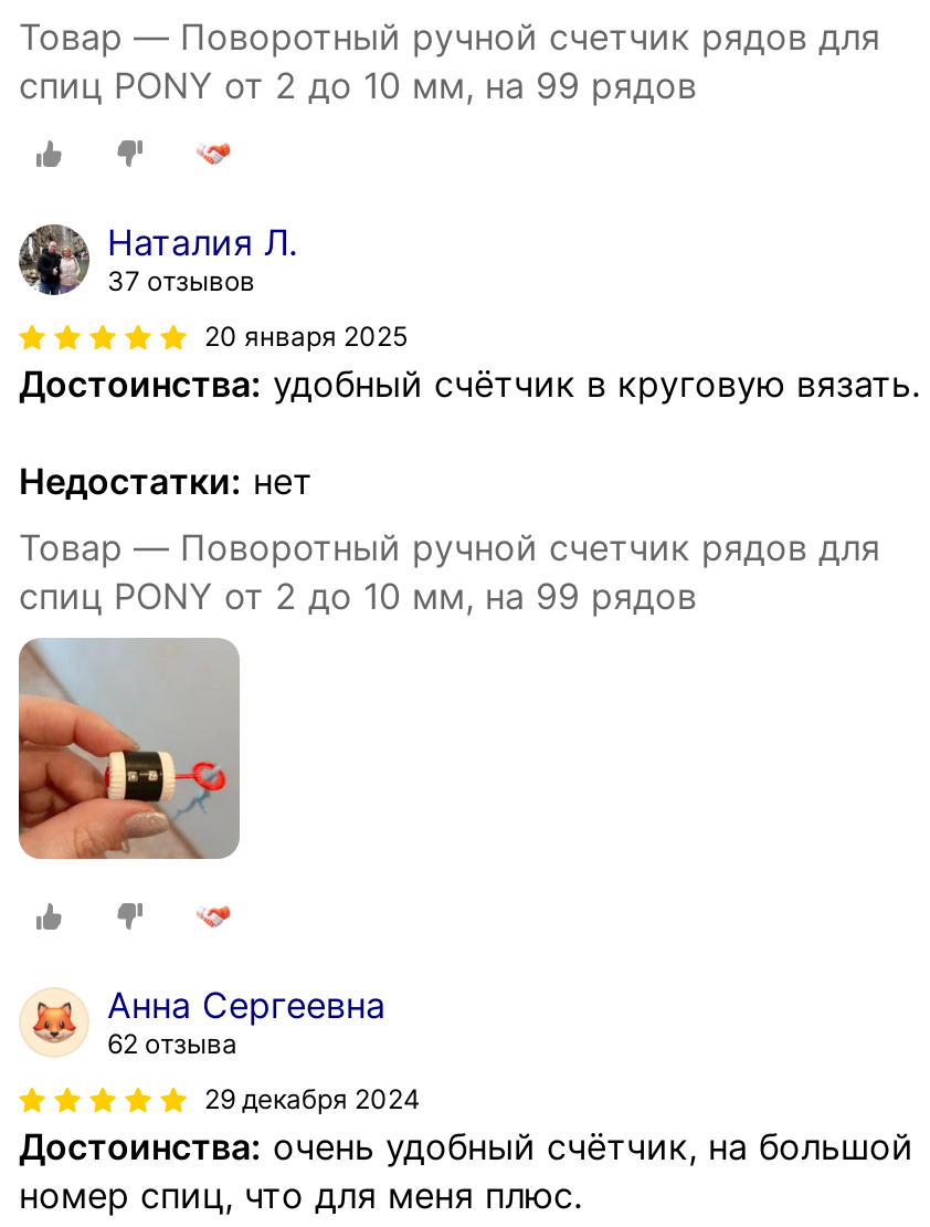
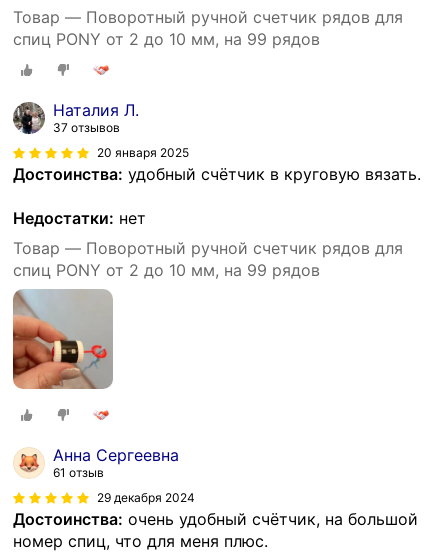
- 62 отзыва
+ 61 отзыв
